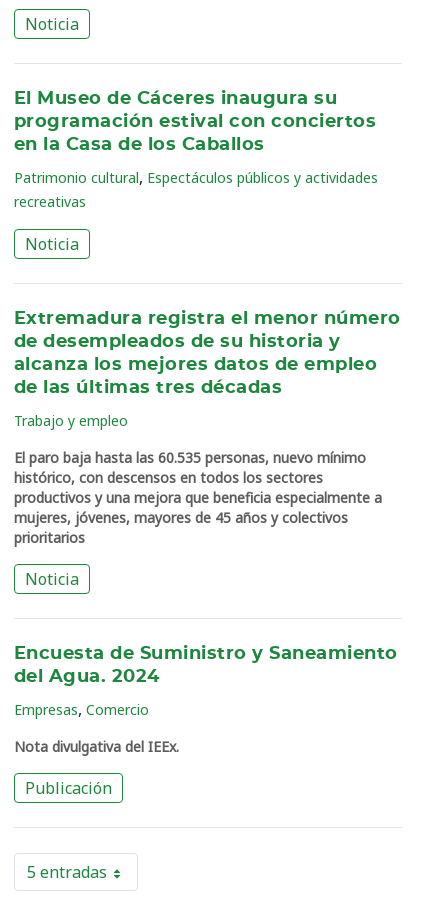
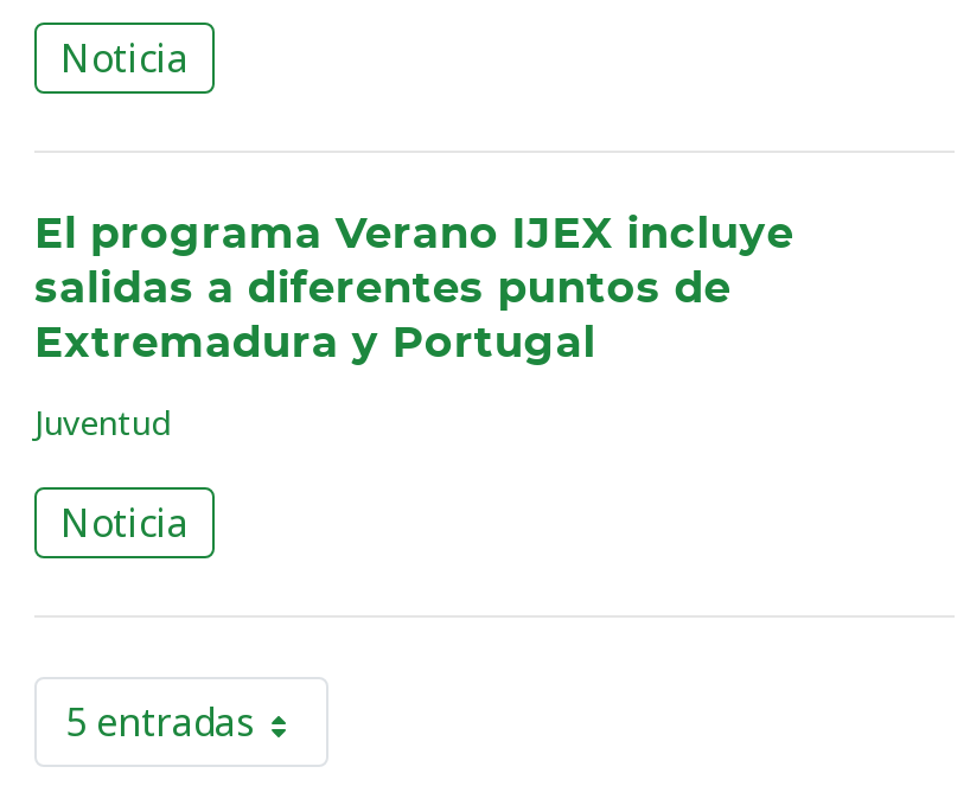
- El Museo de Cáceres inaugura su
- programación estival con conciertos
- en la Casa de los Caballos
+ El programa Verano IJEX incluye
+ salidas a diferentes puntos de
+ Extremadura y Portugal

- Patrimonio cultural, Espectáculos públicos y actividades
- recreativas
+ Juventud

- Extremadura registra el menor número
- de desempleados de su historia y
- alcanza los mejores datos de empleo
- de las últimas tres décadas
- Trabajo y empleo
- El paro baja hasta las 60.535 personas, nuevo mínimo
- histórico, con descensos en todos los sectores
- productivos y una mejora que beneficia especialmente a
- mujeres, jóvenes, mayores de 45 años y colectivos
- prioritarios
- Noticia
- Encuesta de Suministro y Saneamiento
- del Agua. 2024
- Empresas, Comercio
- Nota divulgativa del IEEx.
- Publicación
